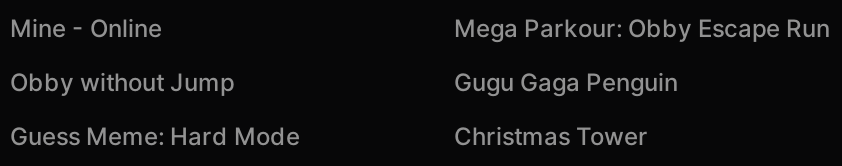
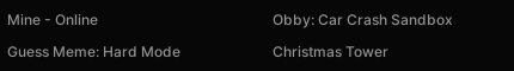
- Mega Parkour: Obby Escape Run
- Obby without Jump
- Gugu Gaga Penguin
+ Obby: Car Crash Sandbox
